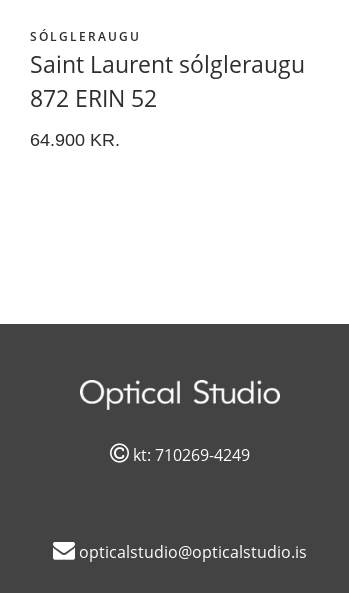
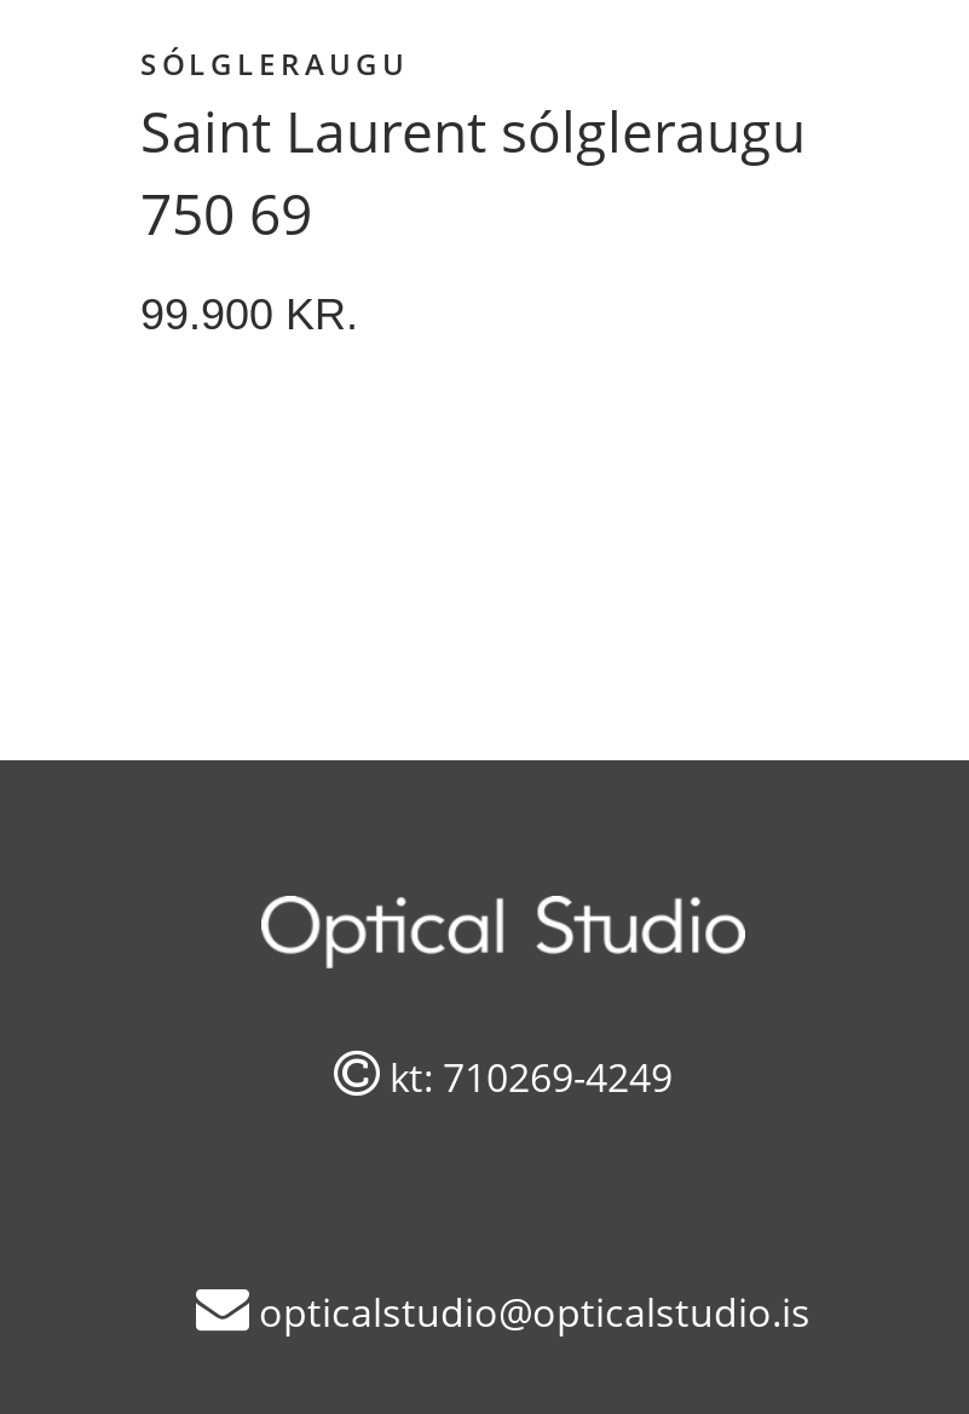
- 872 ERIN 52
+ 750 69

- 64.900 KR.
+ 99.900 KR.
